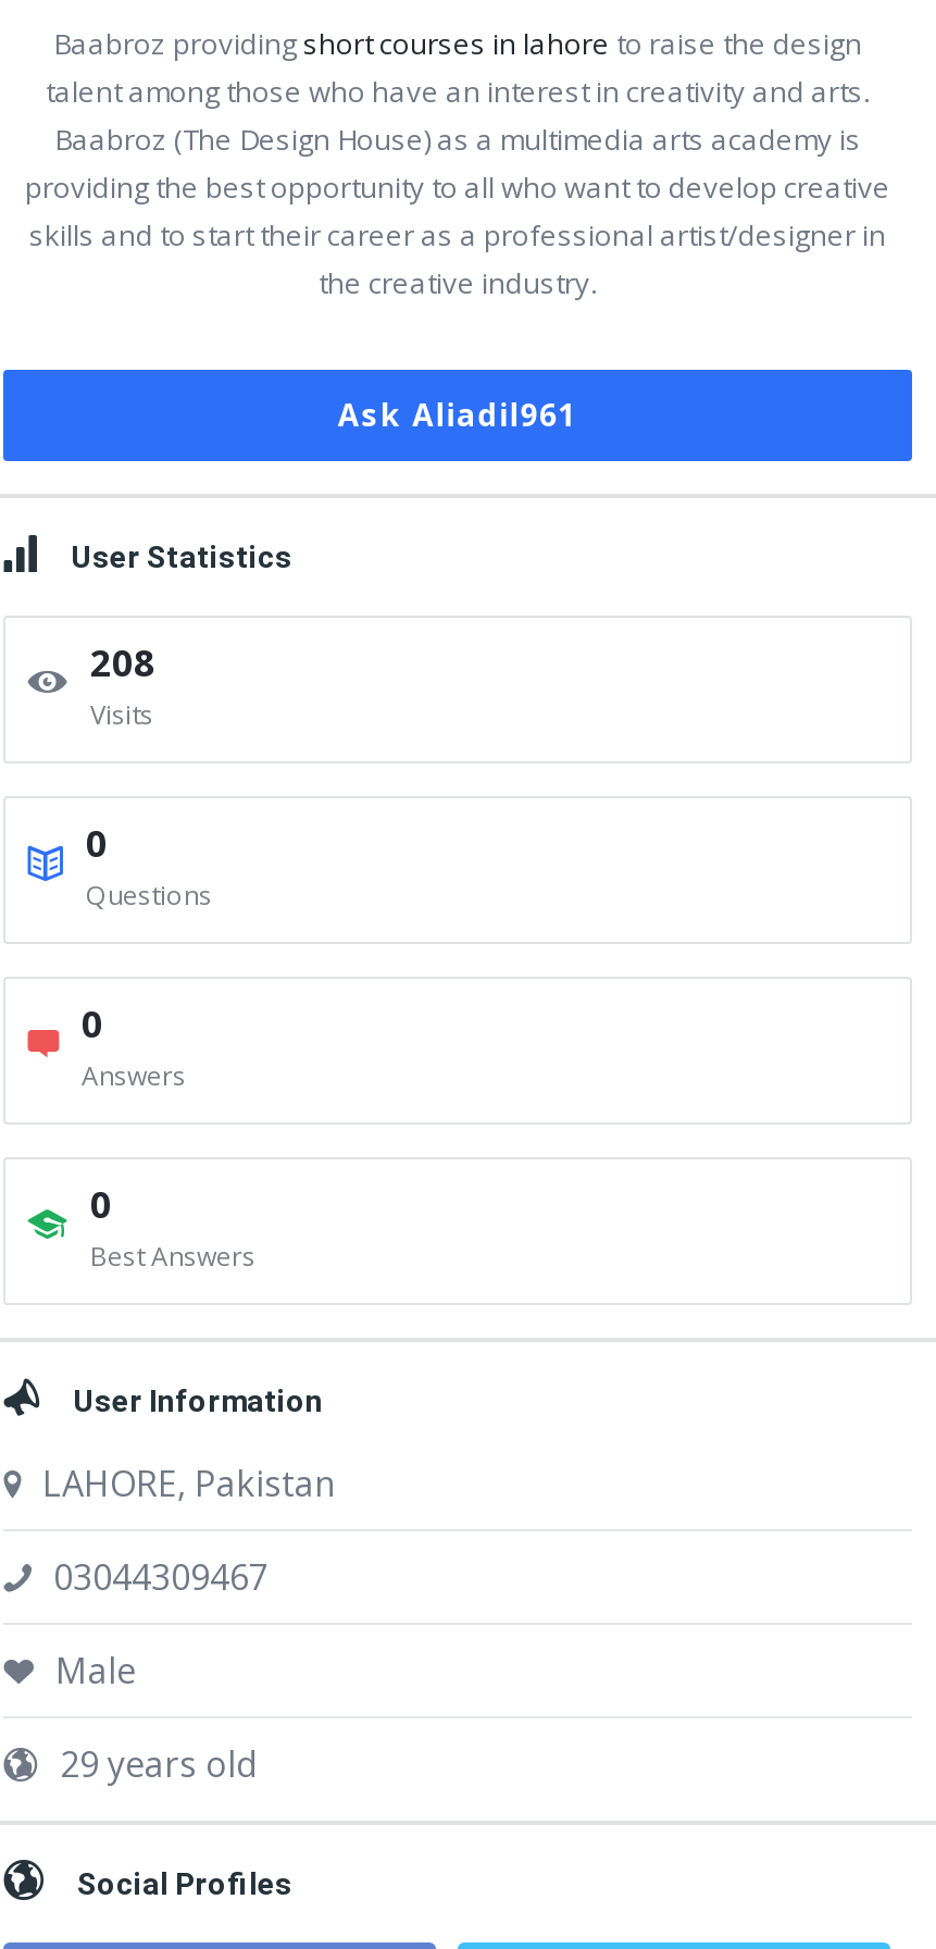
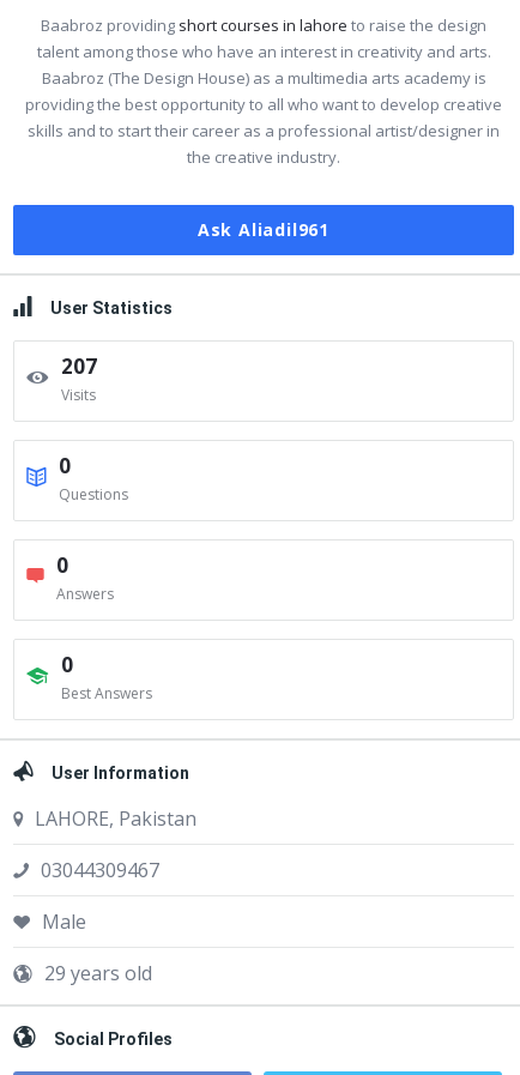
- 208
+ 207
